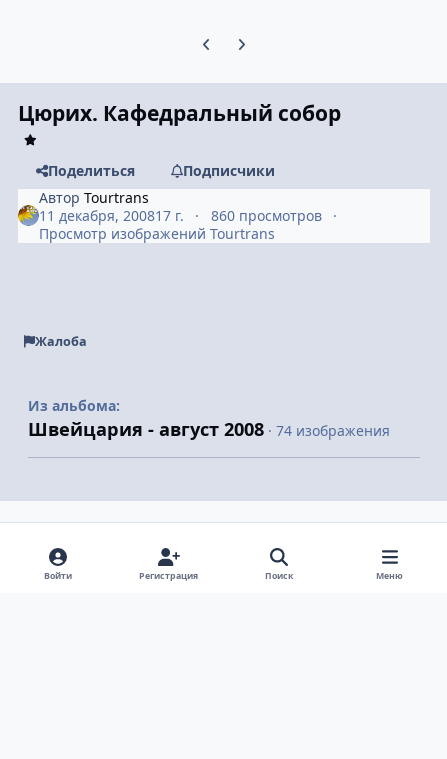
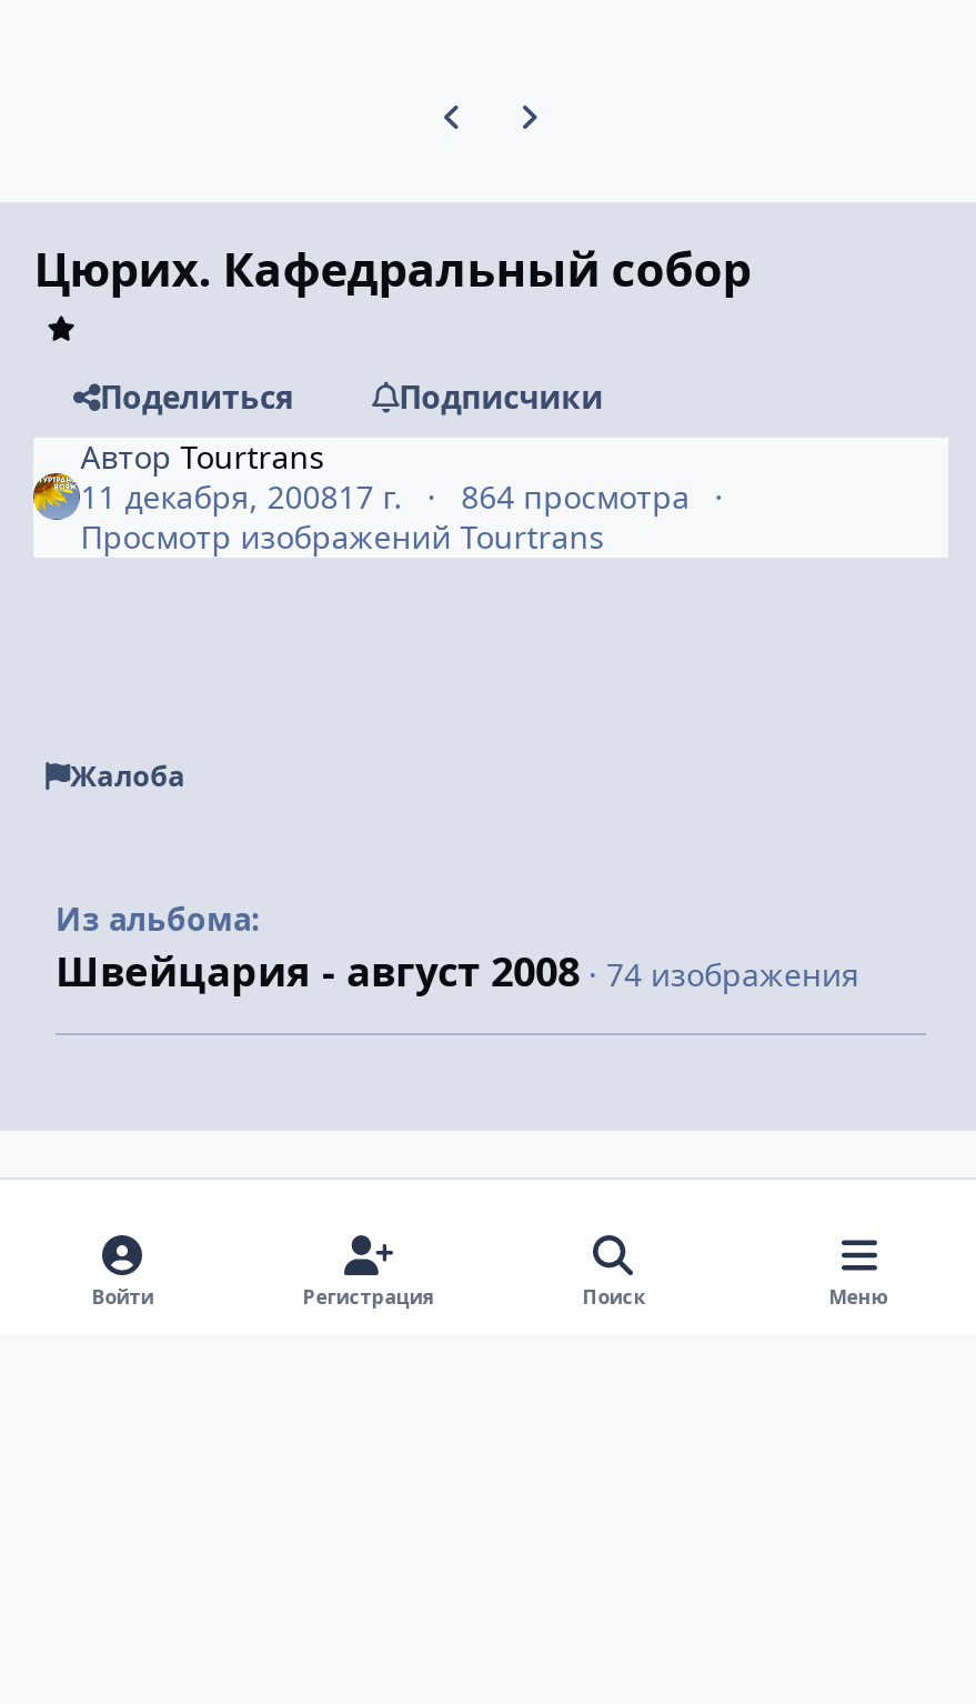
- 11 декабря, 200817 г. 860 просмотров
+ 11 декабря, 200817 г. 864 просмотра
